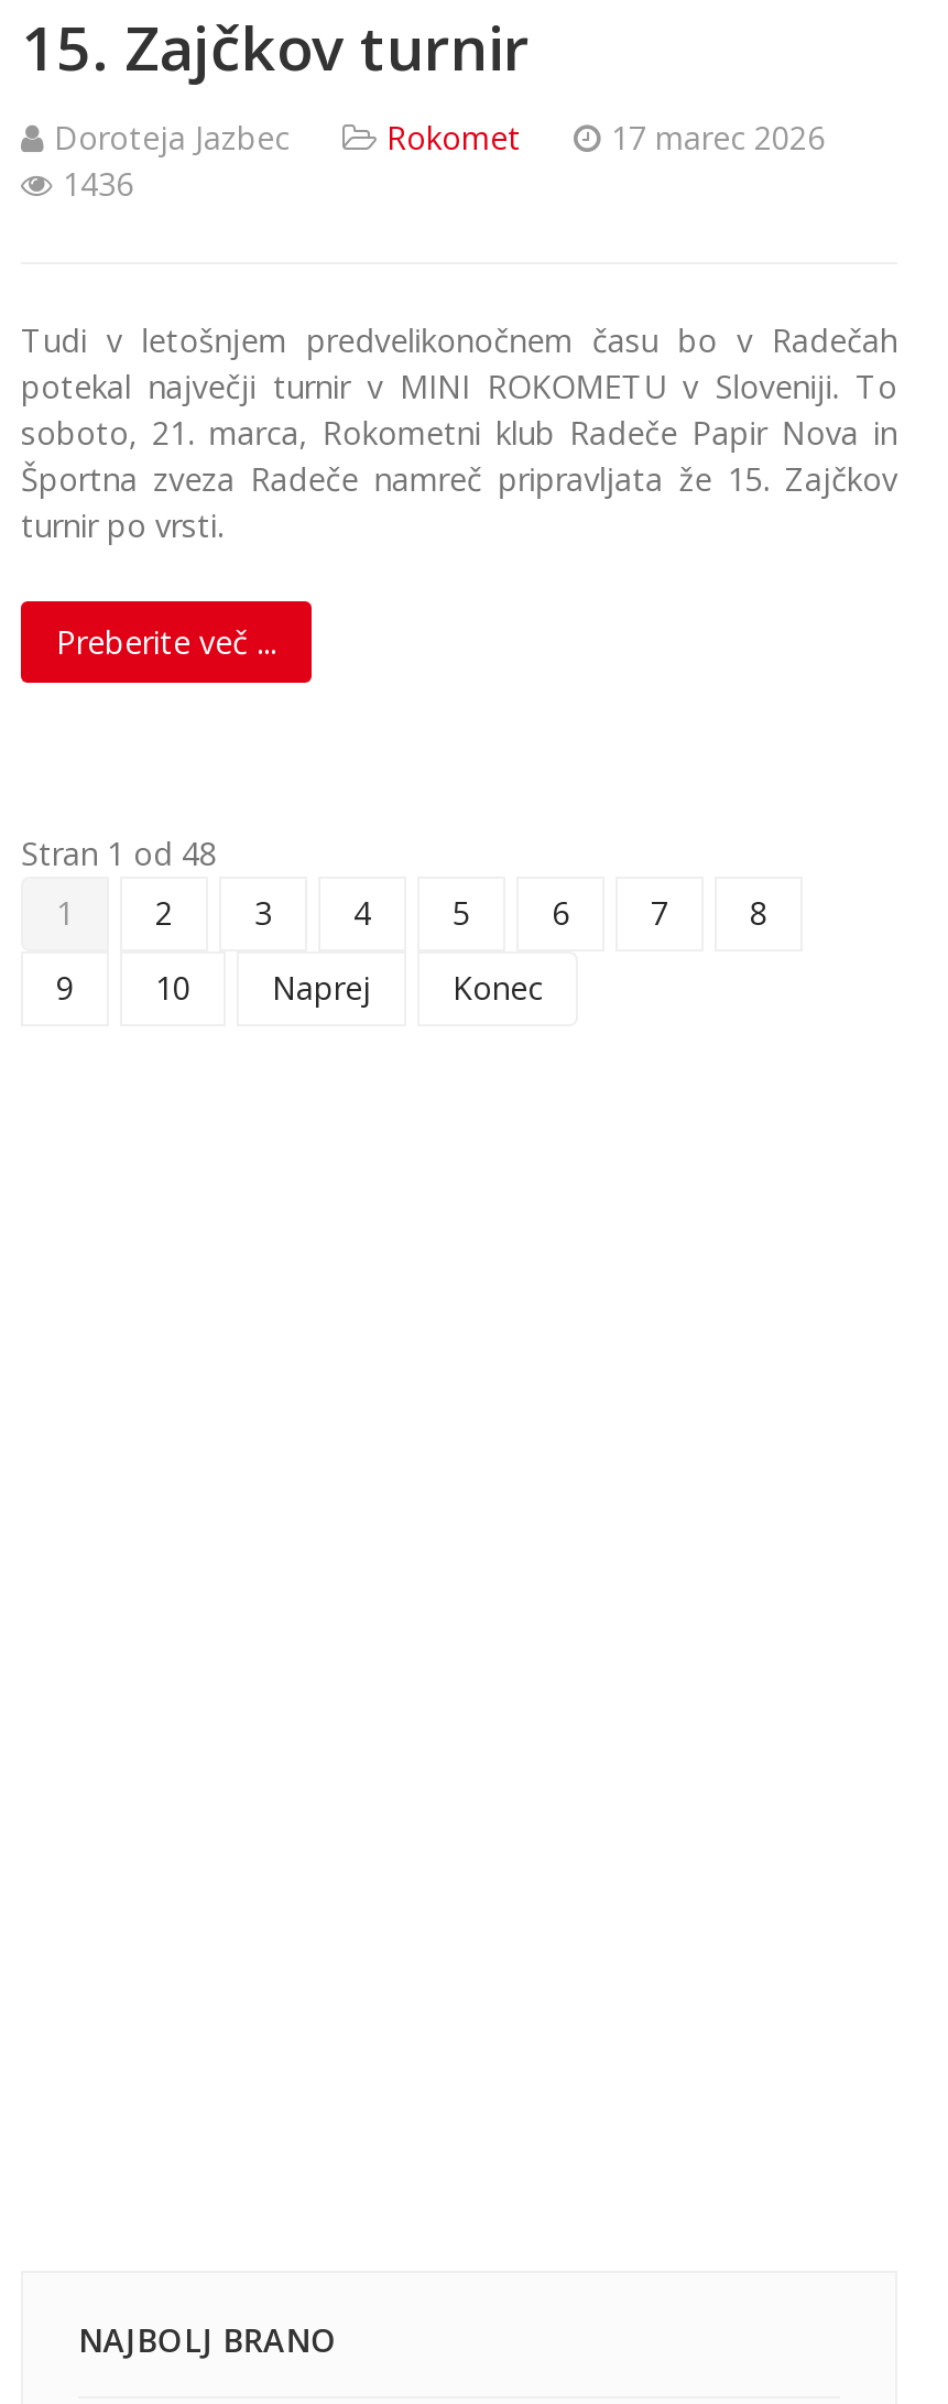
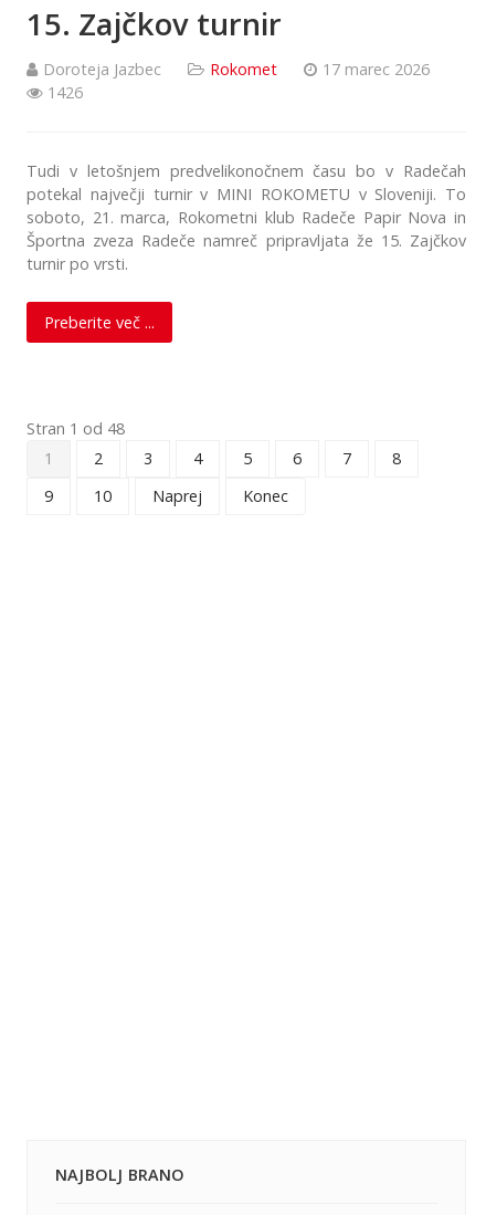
- 1436
+ 1426
